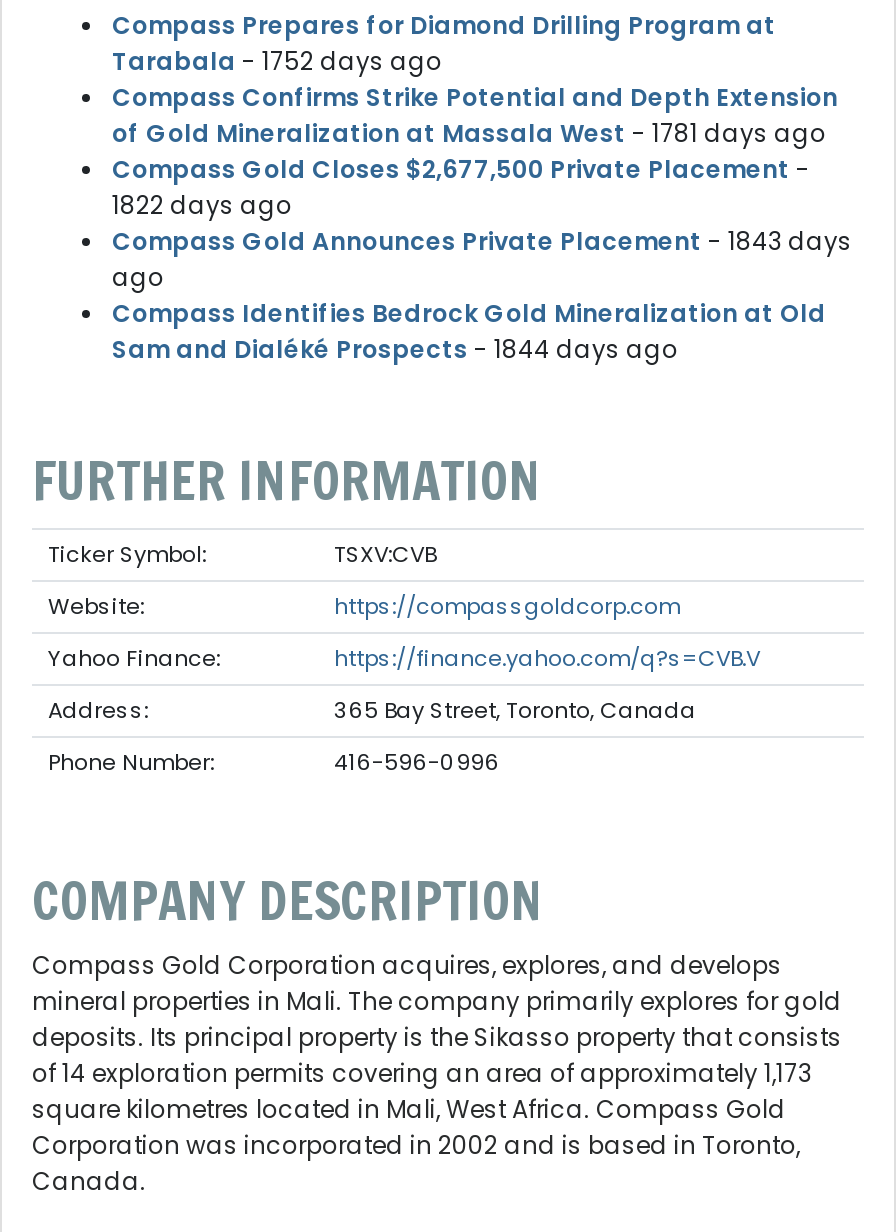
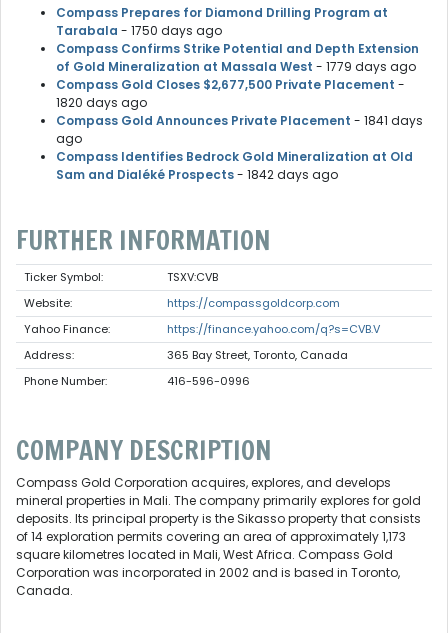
- Tarabala - 1752 days ago
+ Tarabala - 1750 days ago

- of Gold Mineralization at Massala West - 1781 days ago
+ of Gold Mineralization at Massala West - 1779 days ago

- 1822 days ago
+ 1820 days ago

- Compass Gold Announces Private Placement - 1843 days
+ Compass Gold Announces Private Placement - 1841 days

- Sam and Dialéké Prospects - 1844 days ago
+ Sam and Dialéké Prospects - 1842 days ago
